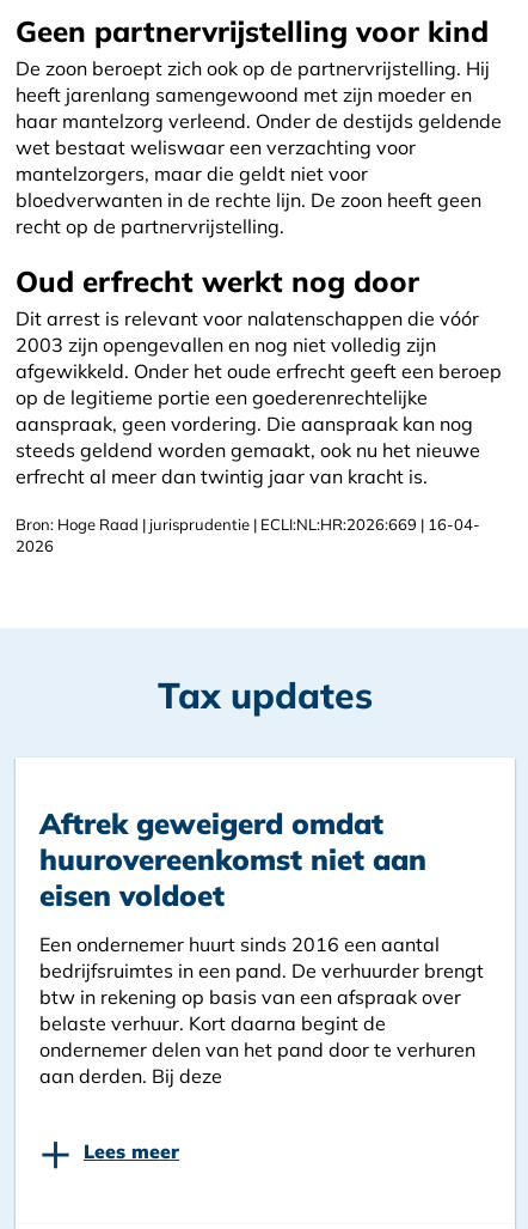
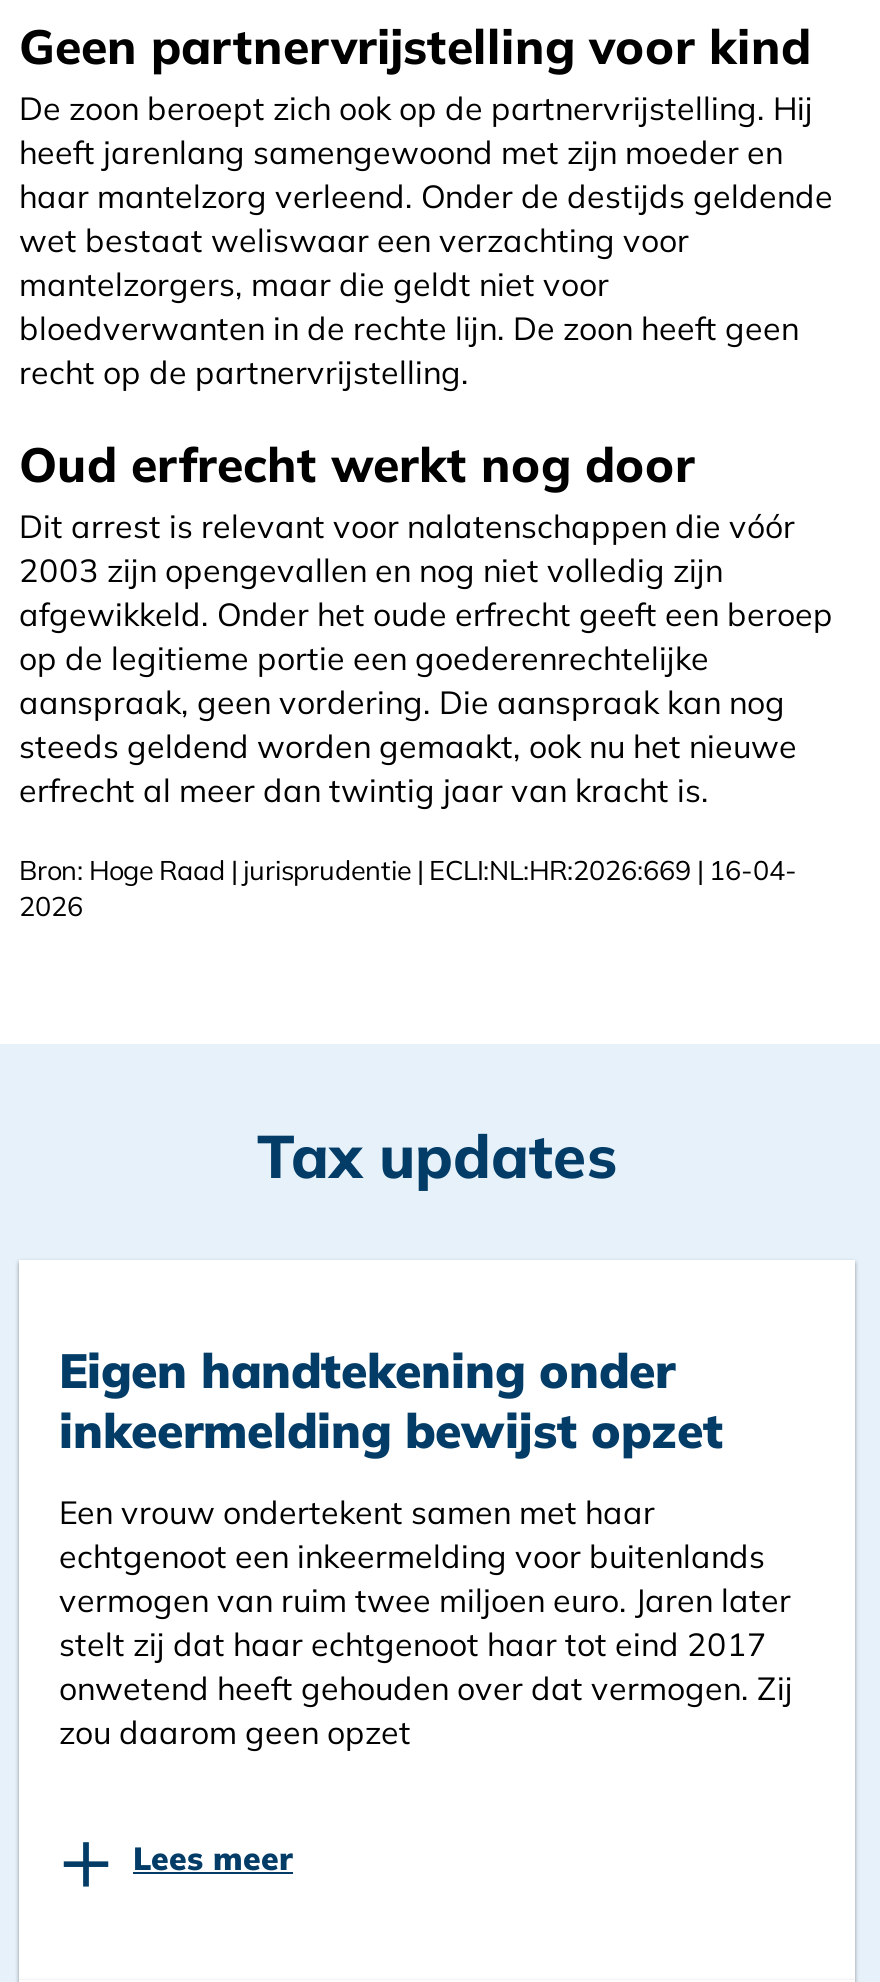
- Aftrek geweigerd omdat
- huurovereenkomst niet aan
- eisen voldoet
+ Eigen handtekening onder
+ inkeermelding bewijst opzet

- Een ondernemer huurt sinds 2016 een aantal
- bedrijfsruimtes in een pand. De verhuurder brengt
- btw in rekening op basis van een afspraak over
- belaste verhuur. Kort daarna begint de
- ondernemer delen van het pand door te verhuren
- aan derden. Bij deze
+ Een vrouw ondertekent samen met haar
+ echtgenoot een inkeermelding voor buitenlands
+ vermogen van ruim twee miljoen euro. Jaren later
+ stelt zij dat haar echtgenoot haar tot eind 2017
+ onwetend heeft gehouden over dat vermogen. Zij
+ zou daarom geen opzet
